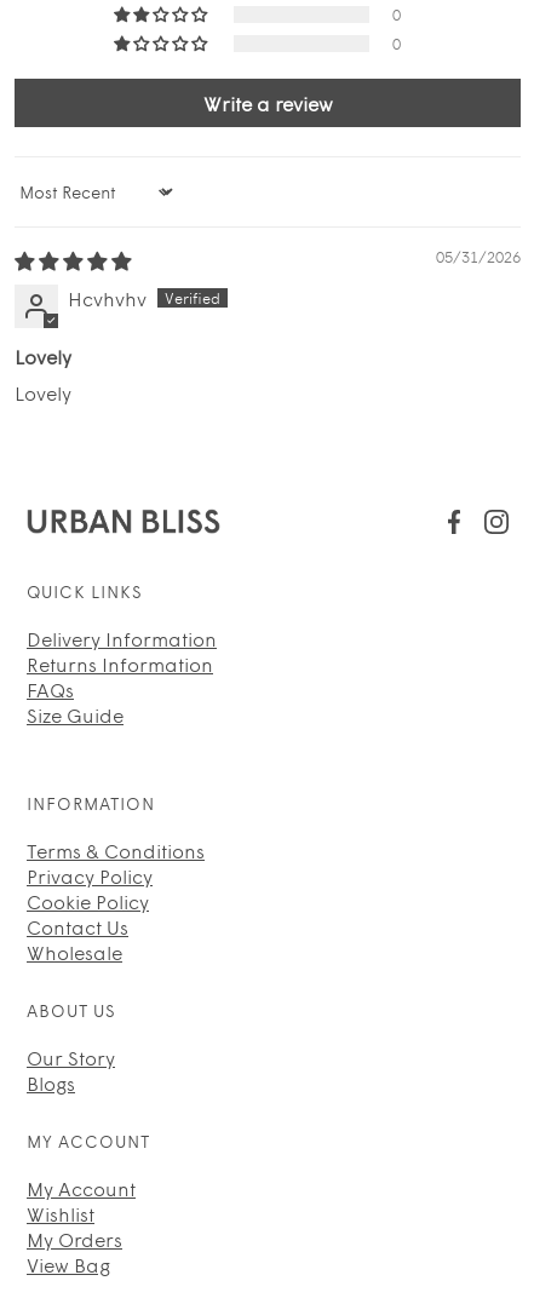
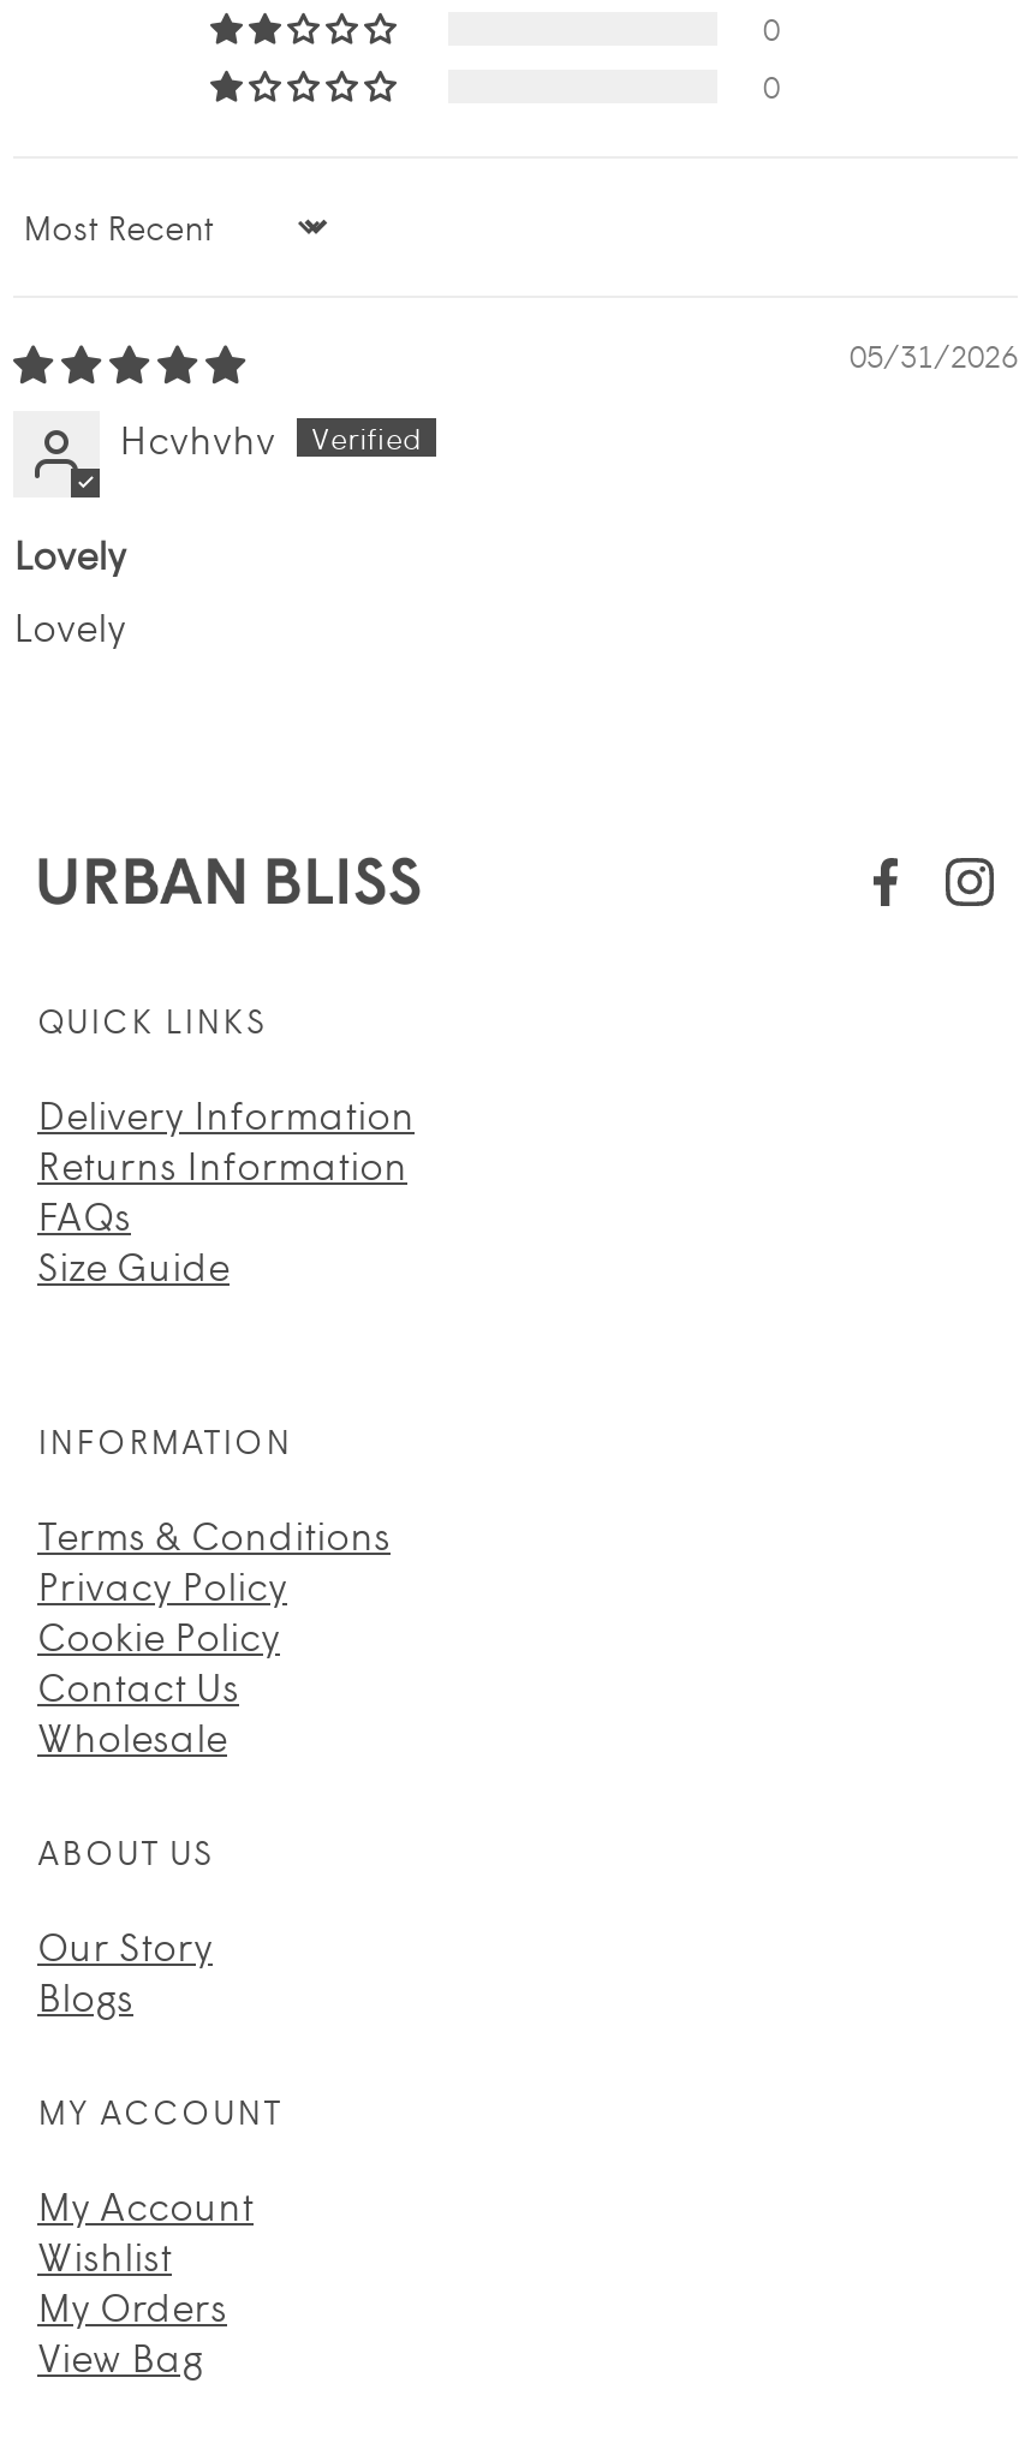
- Write a review
